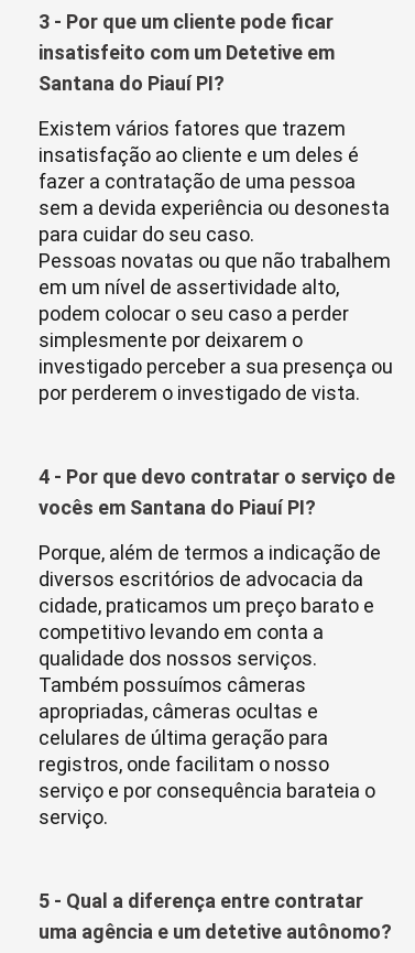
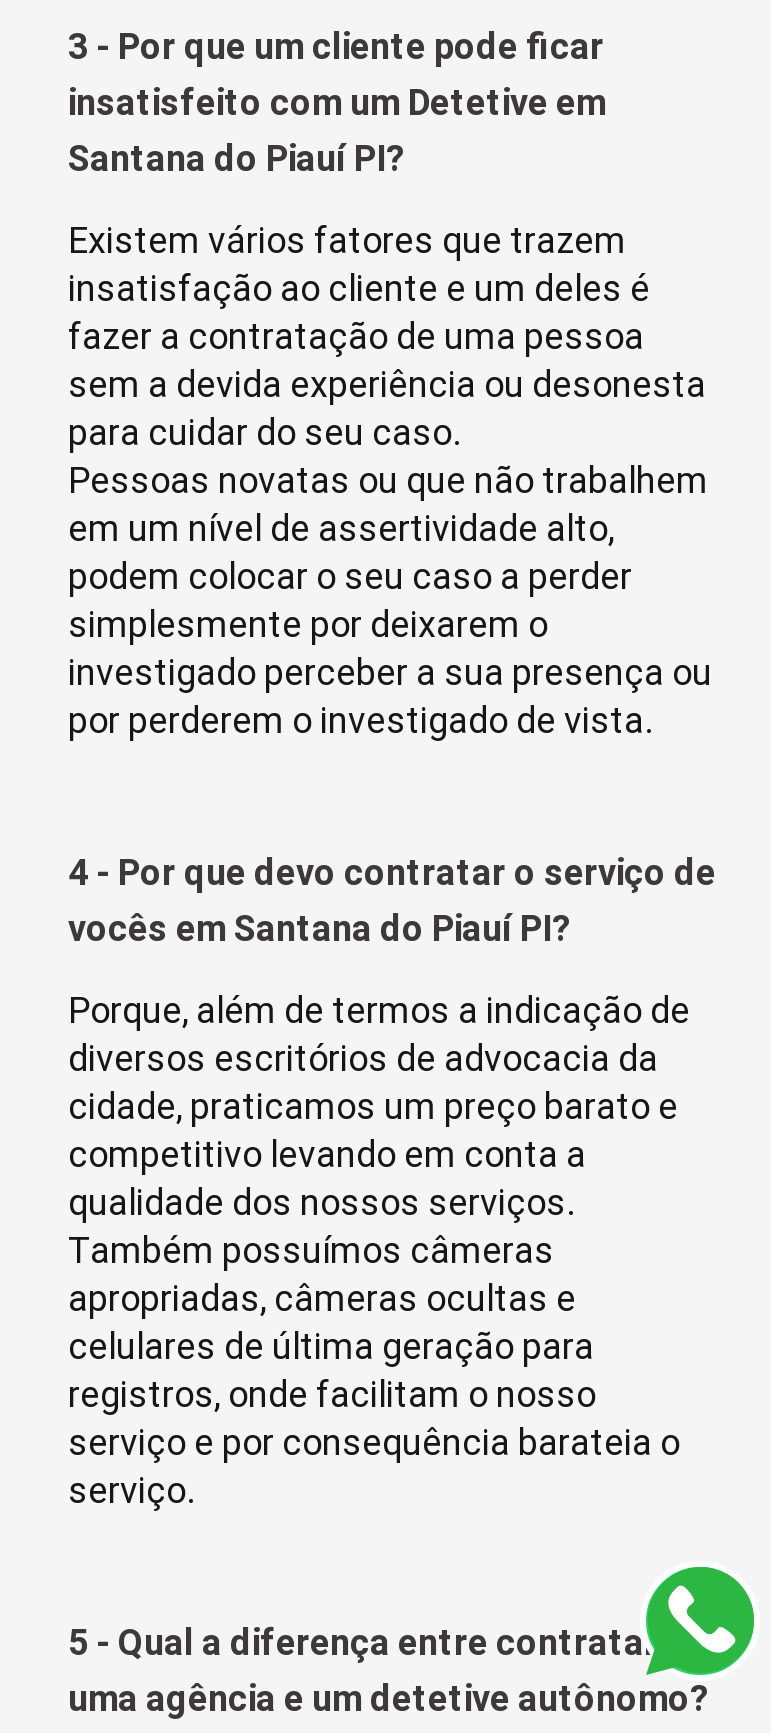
+ [image]
